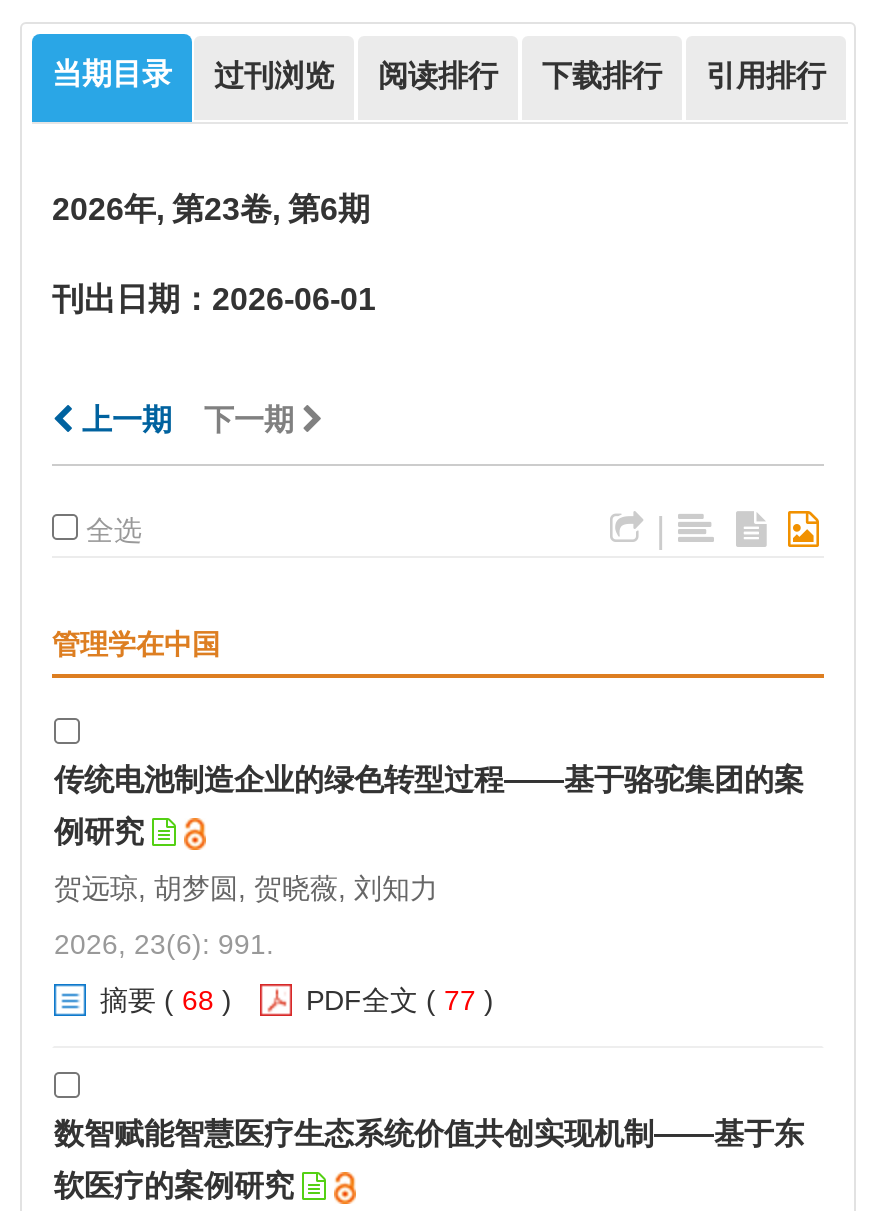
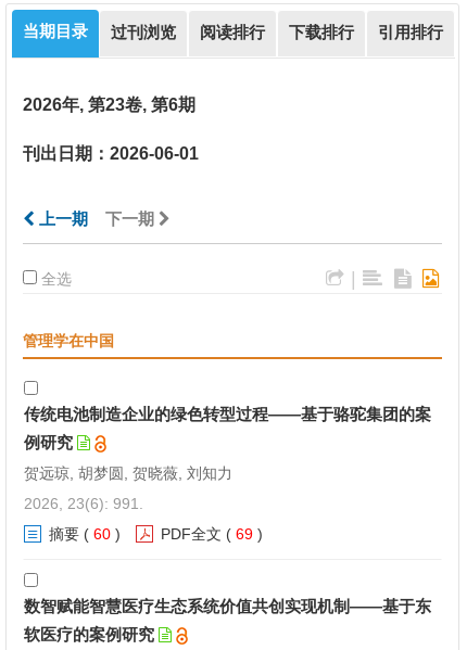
- 摘要( 68)
+ 摘要( 60)

- PDF全文 ( 77)
+ PDF全文 ( 69)
